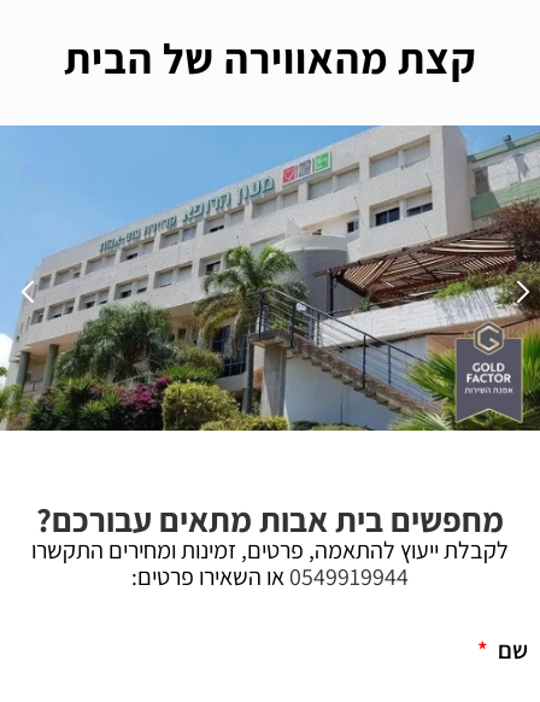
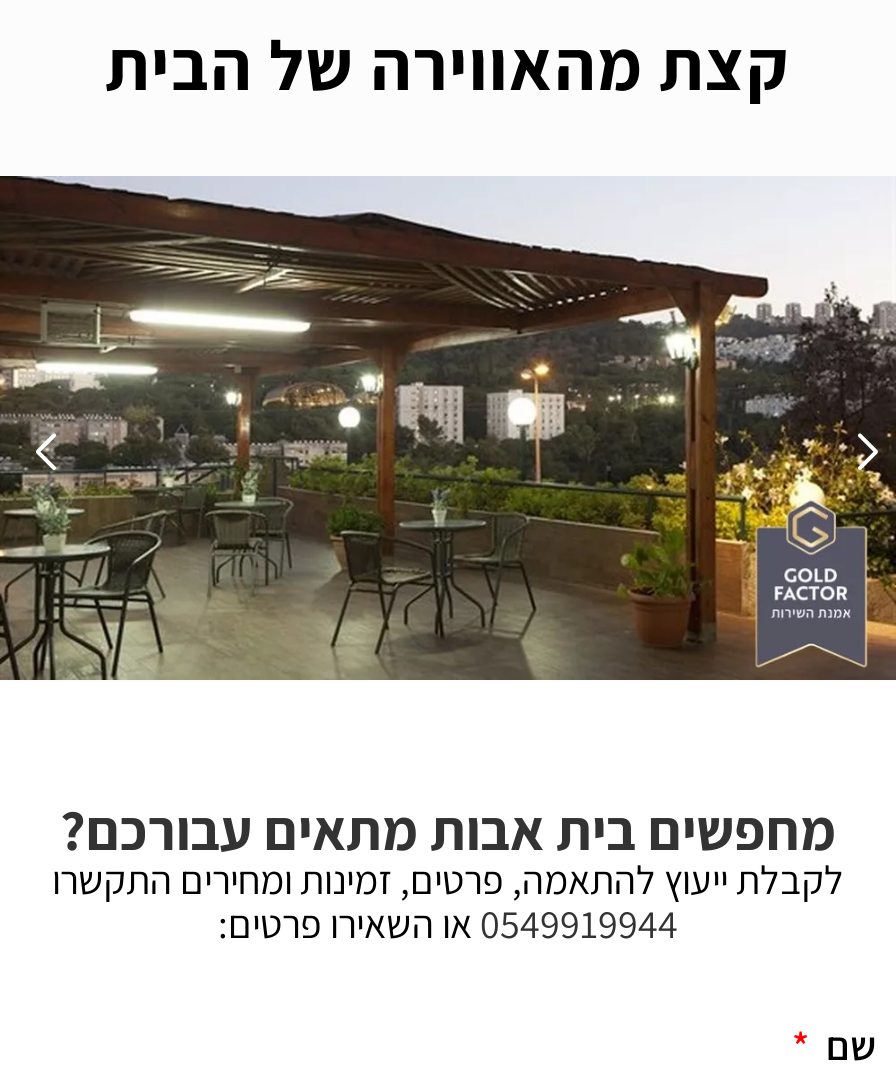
- [image]
+ [image]
